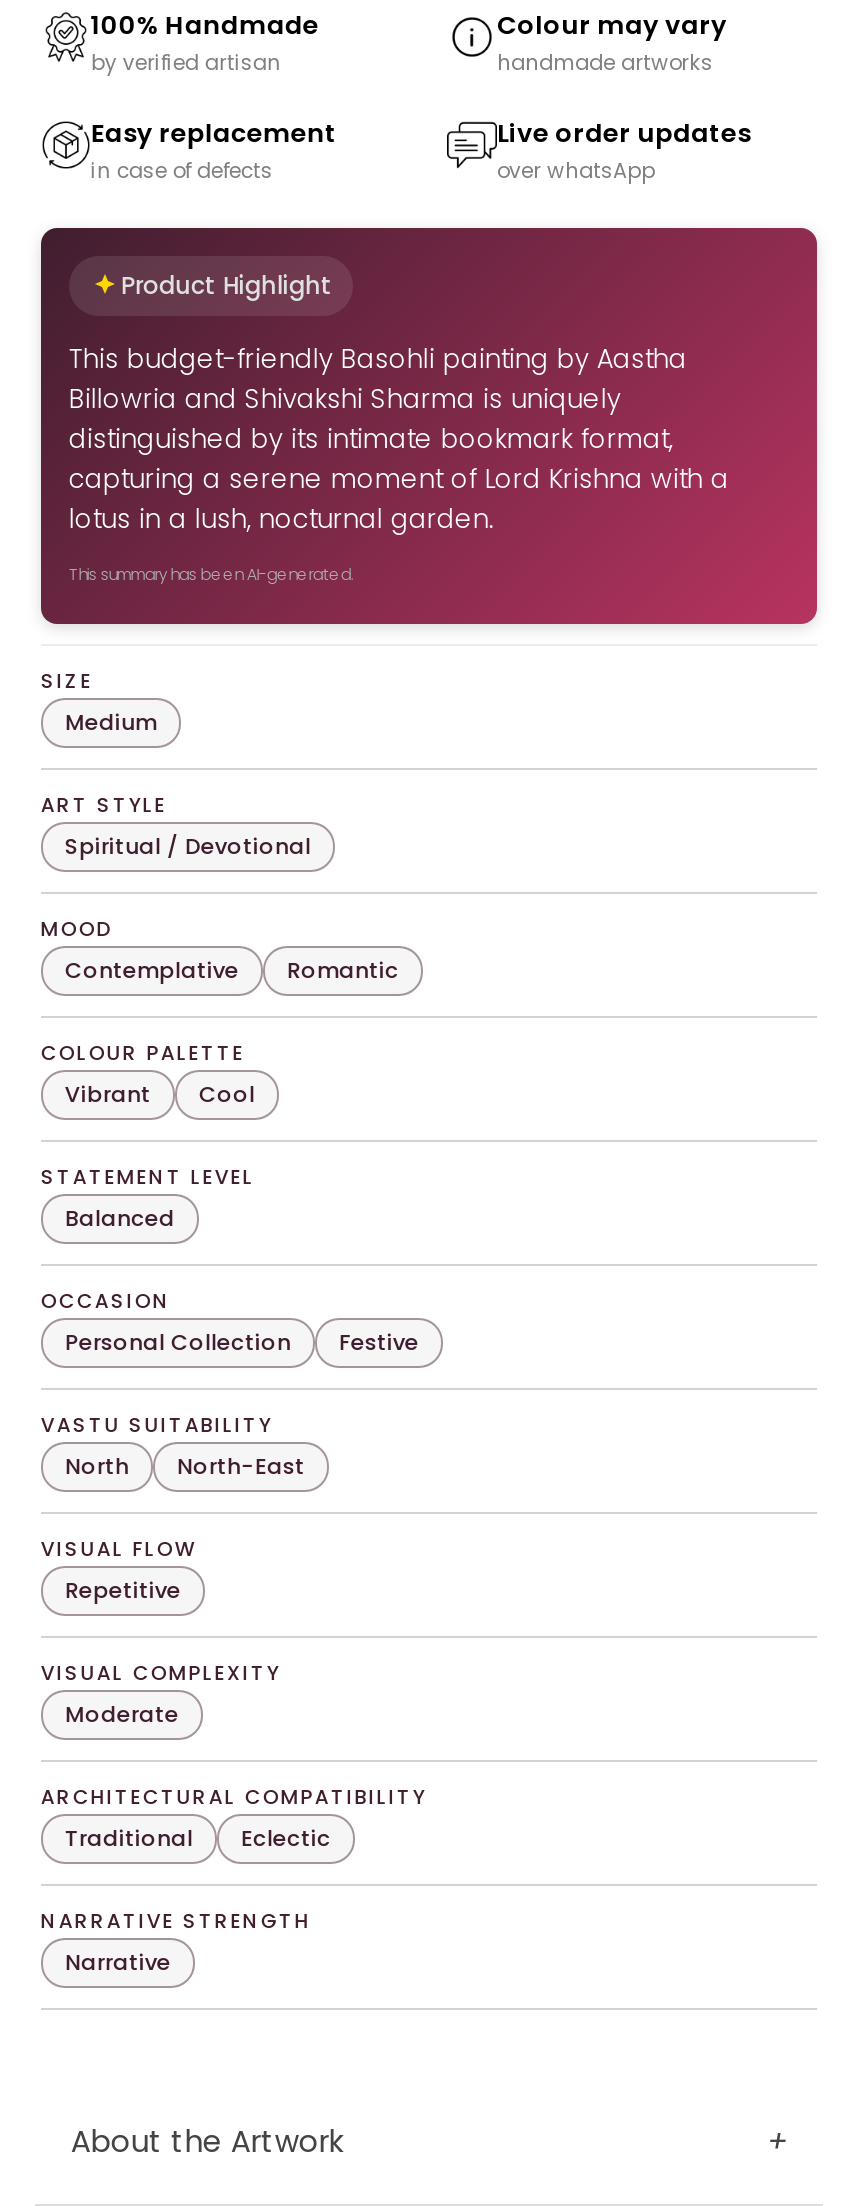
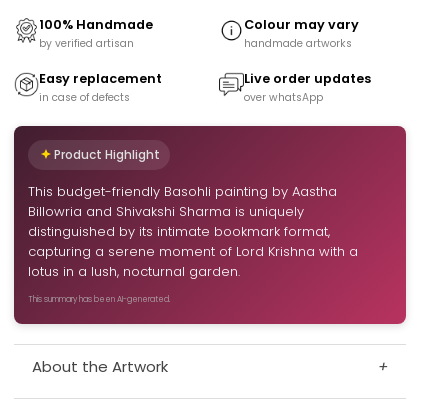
- SIZE
- Medium
- ART STYLE
- Spiritual / Devotional
- MOOD
- Contemplative
- Romantic
- COLOUR PALETTE
- Vibrant
- Cool
- STATEMENT LEVEL
- Balanced
- OCCASION
- Personal Collection
- Festive
- VASTU SUITABILITY
- North
- North-East
- VISUAL FLOW
- Repetitive
- VISUAL COMPLEXITY
- Moderate
- ARCHITECTURAL COMPATIBILITY
- Traditional
- Eclectic
- NARRATIVE STRENGTH
- Narrative
